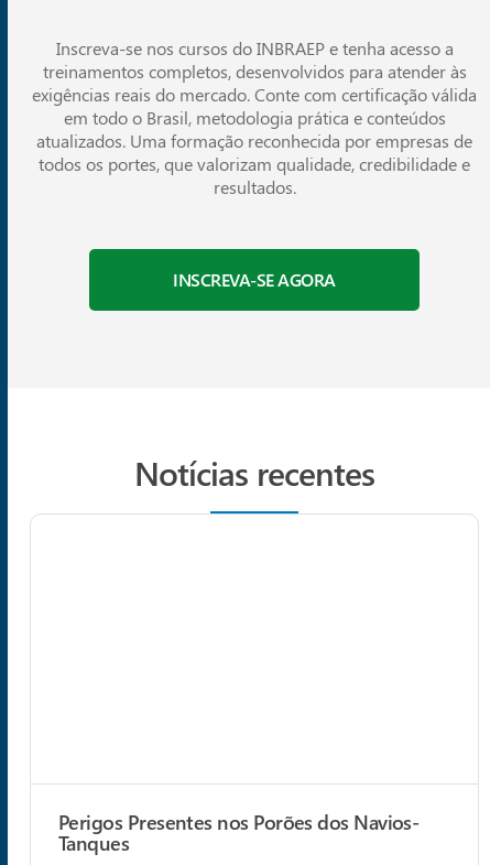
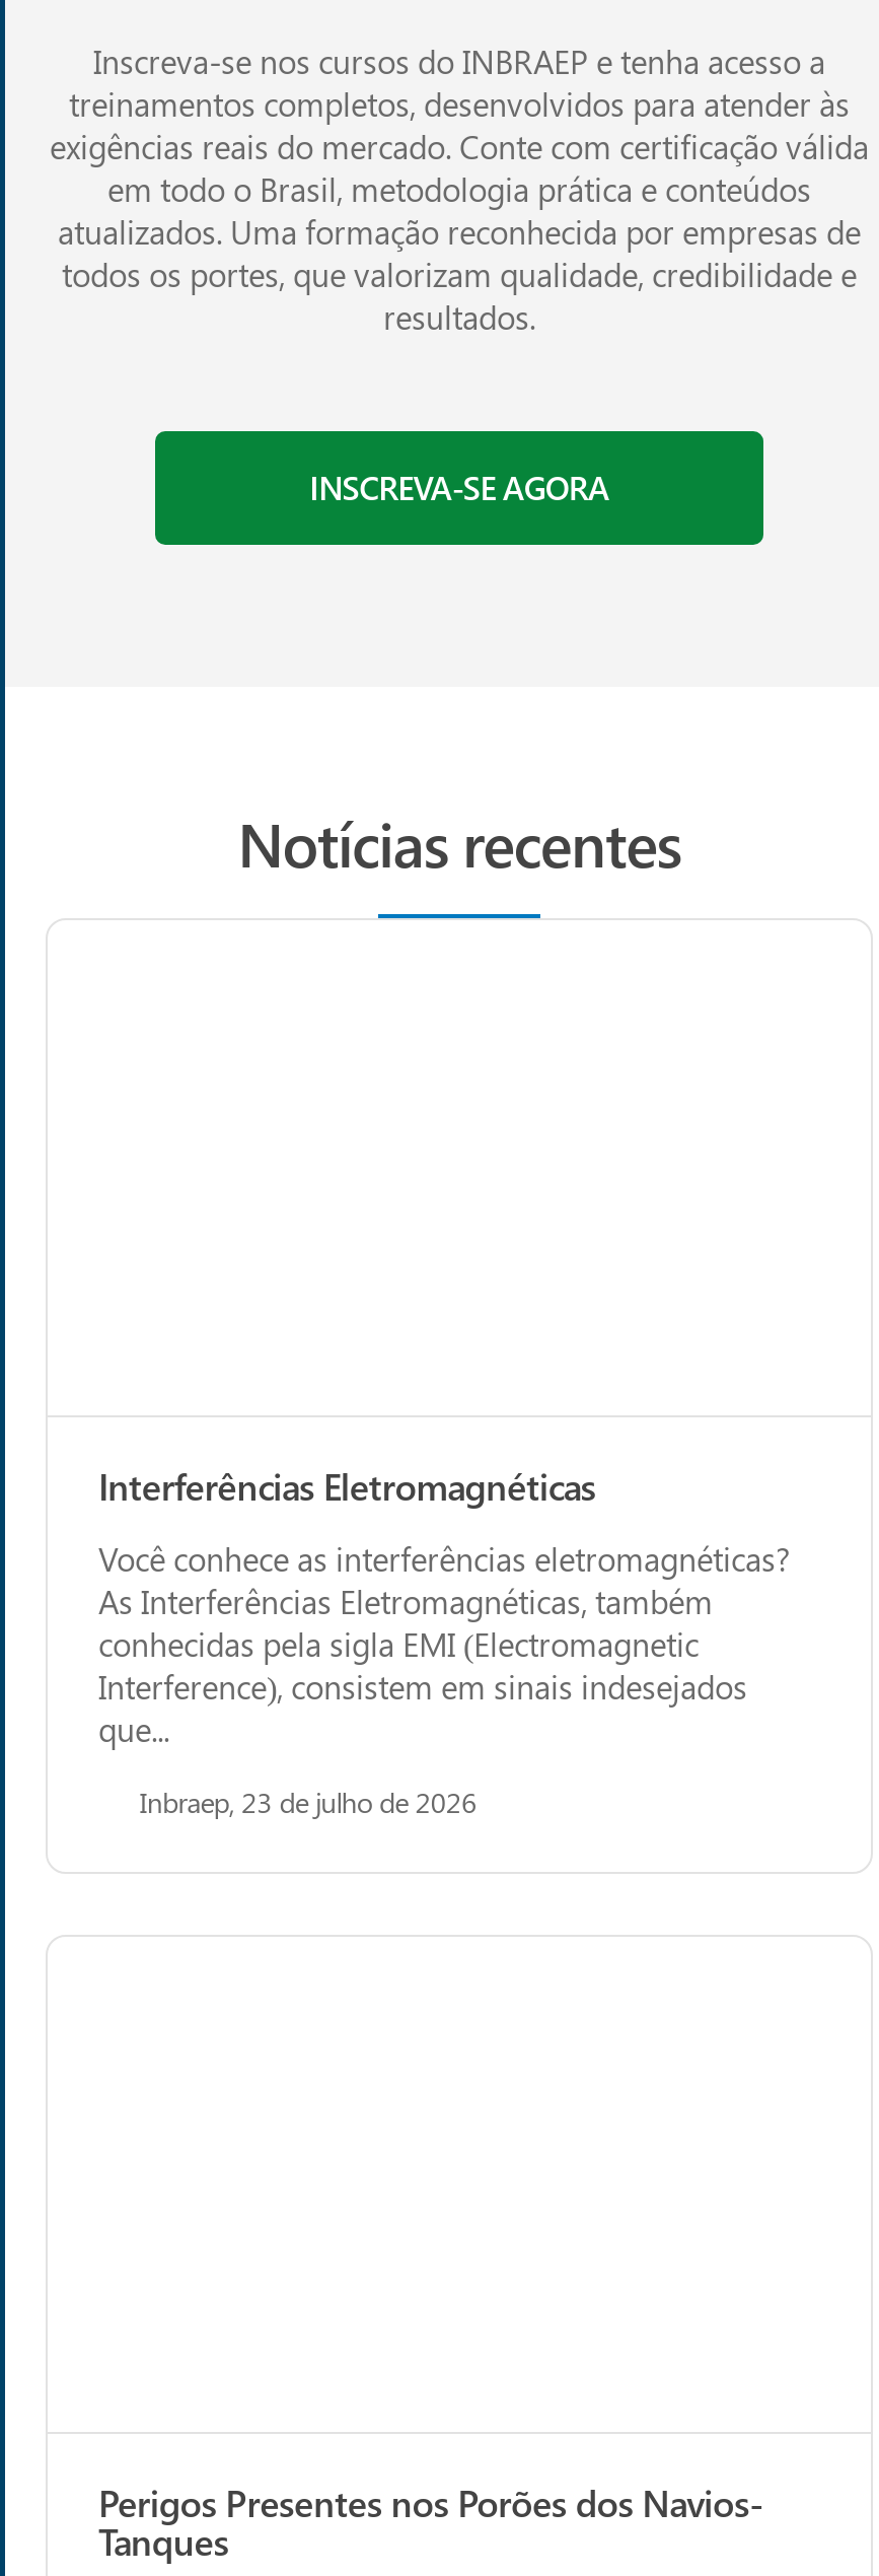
+ Interferências Eletromagnéticas
+ Você conhece as interferências eletromagnéticas?
+ As Interferências Eletromagnéticas, também
+ conhecidas pela sigla EMI (Electromagnetic
+ Interference), consistem em sinais indesejados
+ que...
+ Inbraep, 23 de julho de 2026
